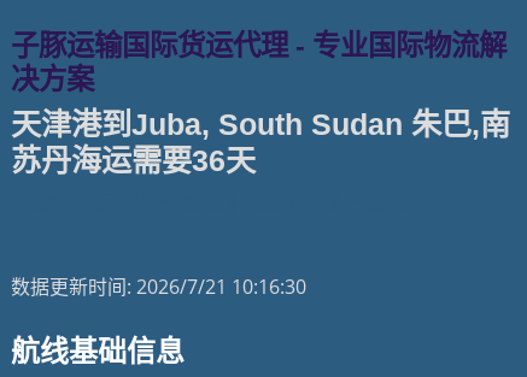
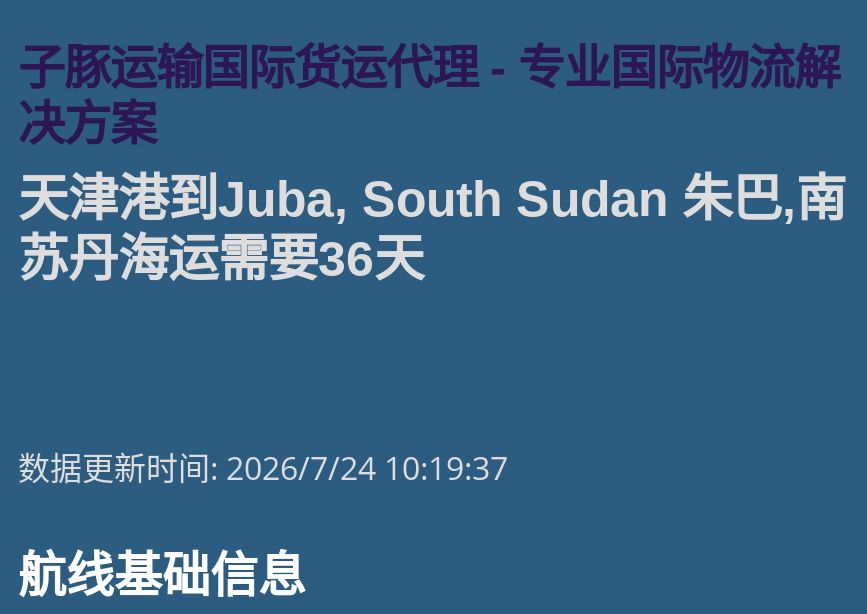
- 数据更新时间: 2026/7/21 10:16:30
+ 数据更新时间: 2026/7/24 10:19:37
